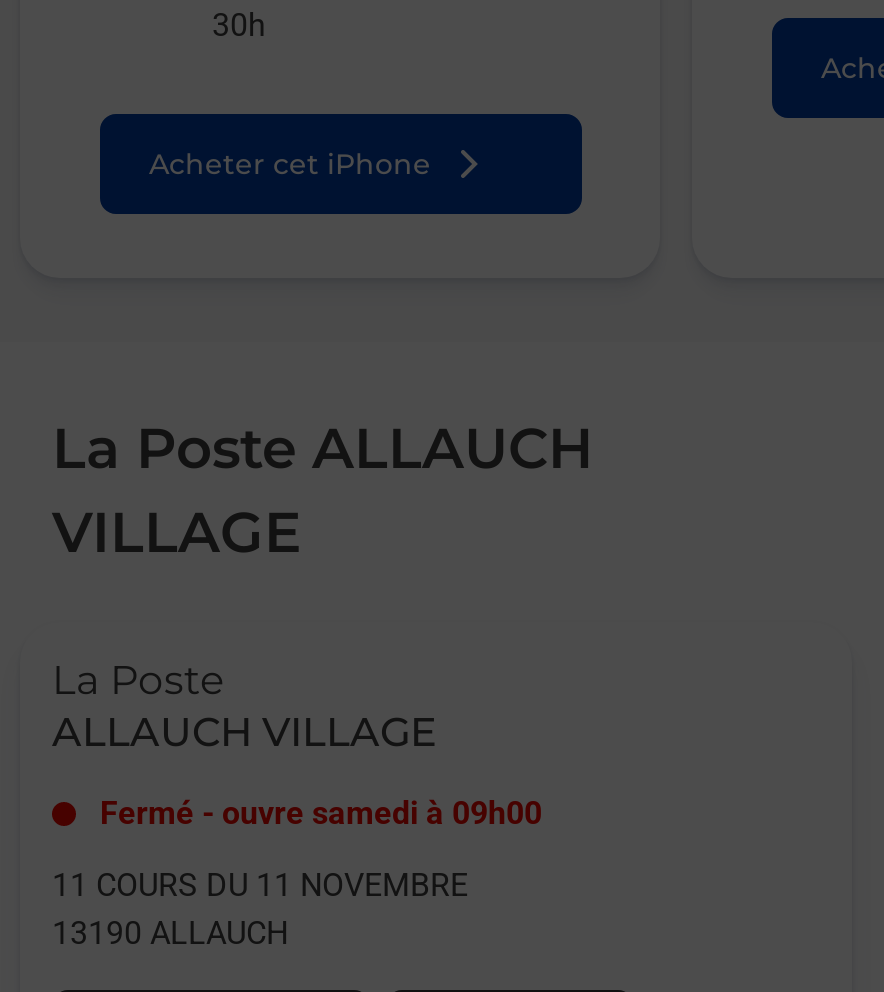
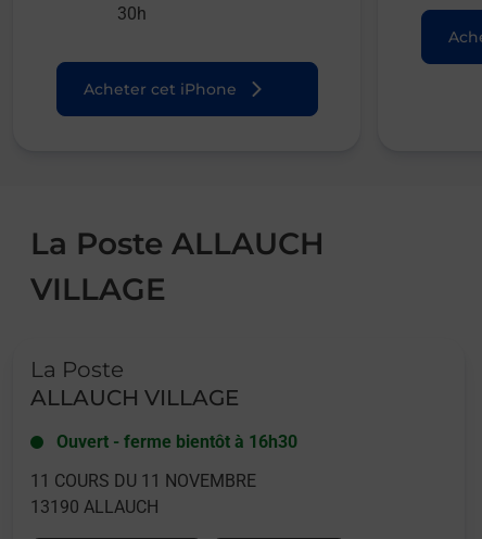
- Fermé - ouvre samedi à 09h00
+ Ouvert - ferme bientôt à 16h30
